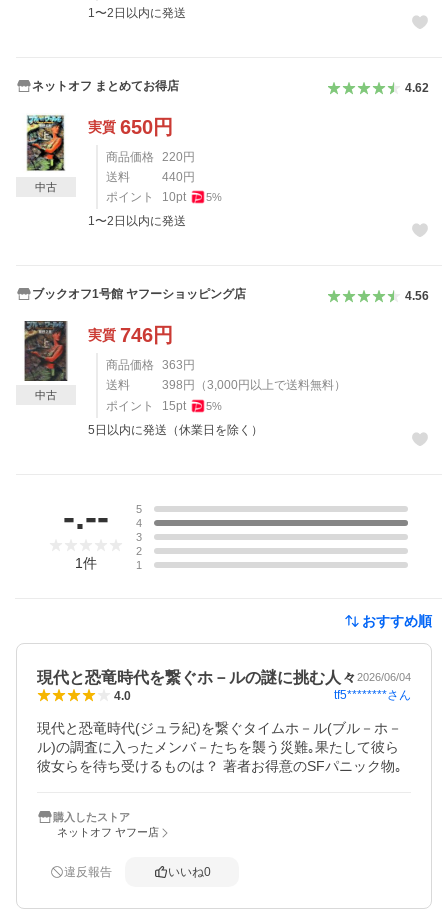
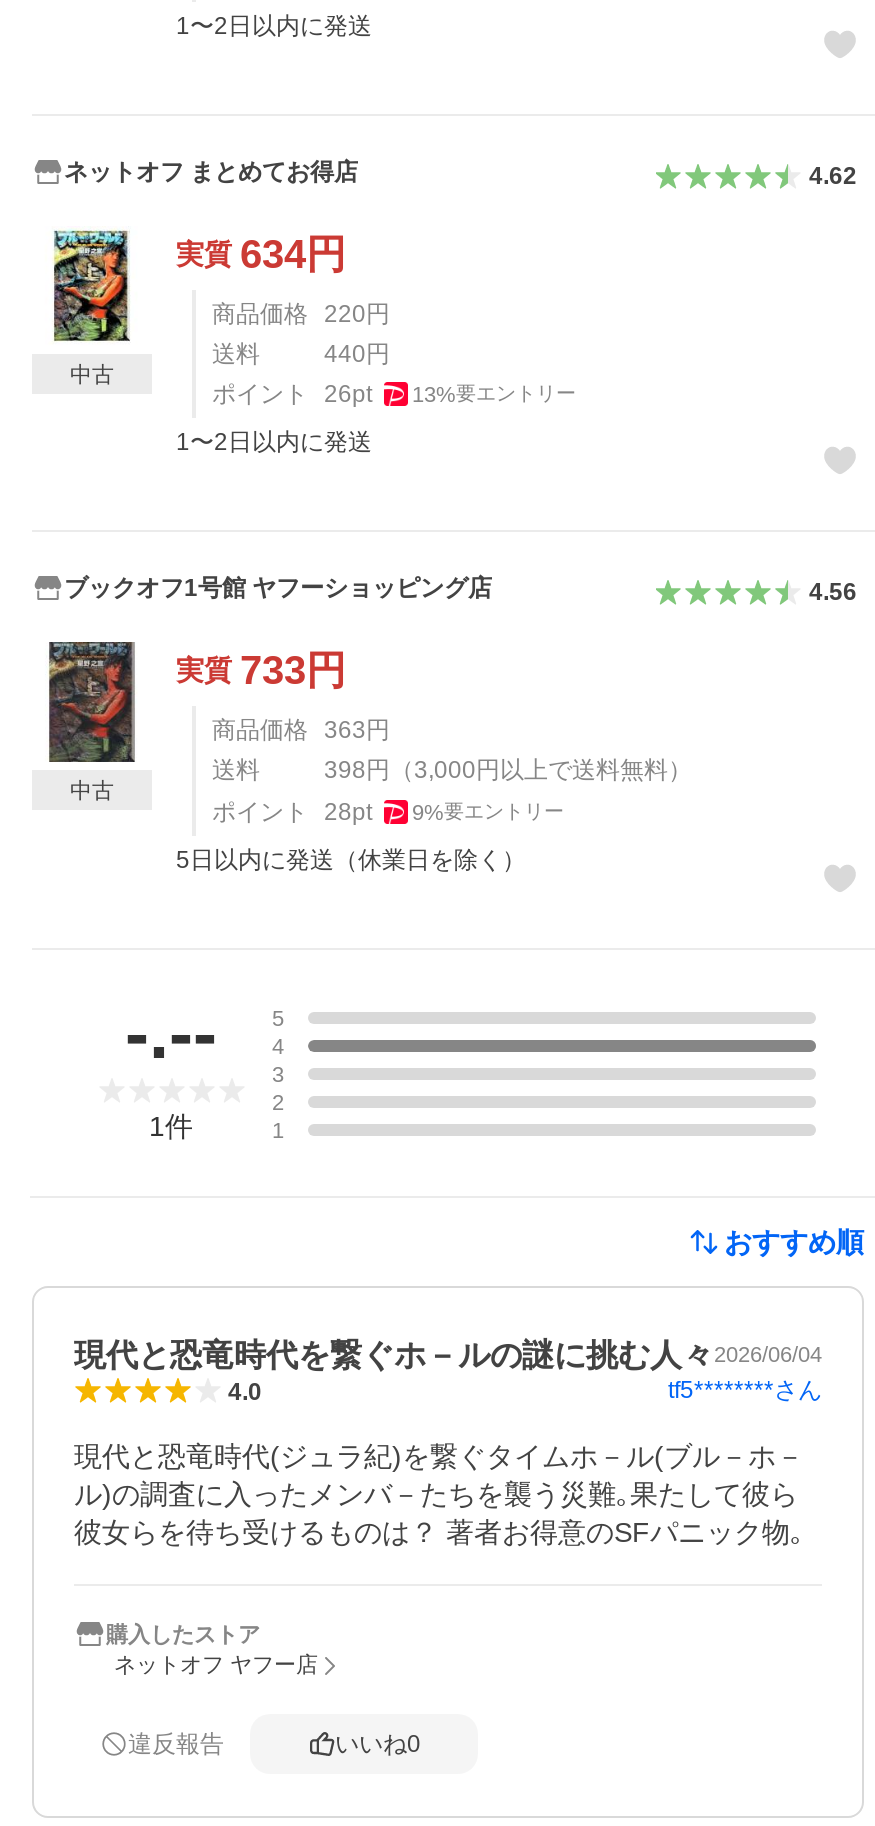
- 実質650円
+ 実質634円

- ポイント 10pt
- 5%
+ ポイント 26pt
+ 13%要エントリー

- 実質746円
+ 実質733円

- ポイント 15pt
- 5%
+ ポイント 28pt
+ 9%要エントリー
